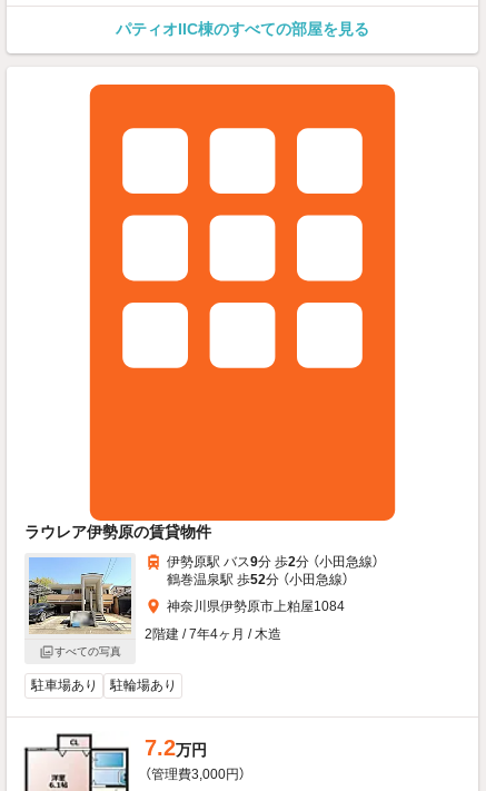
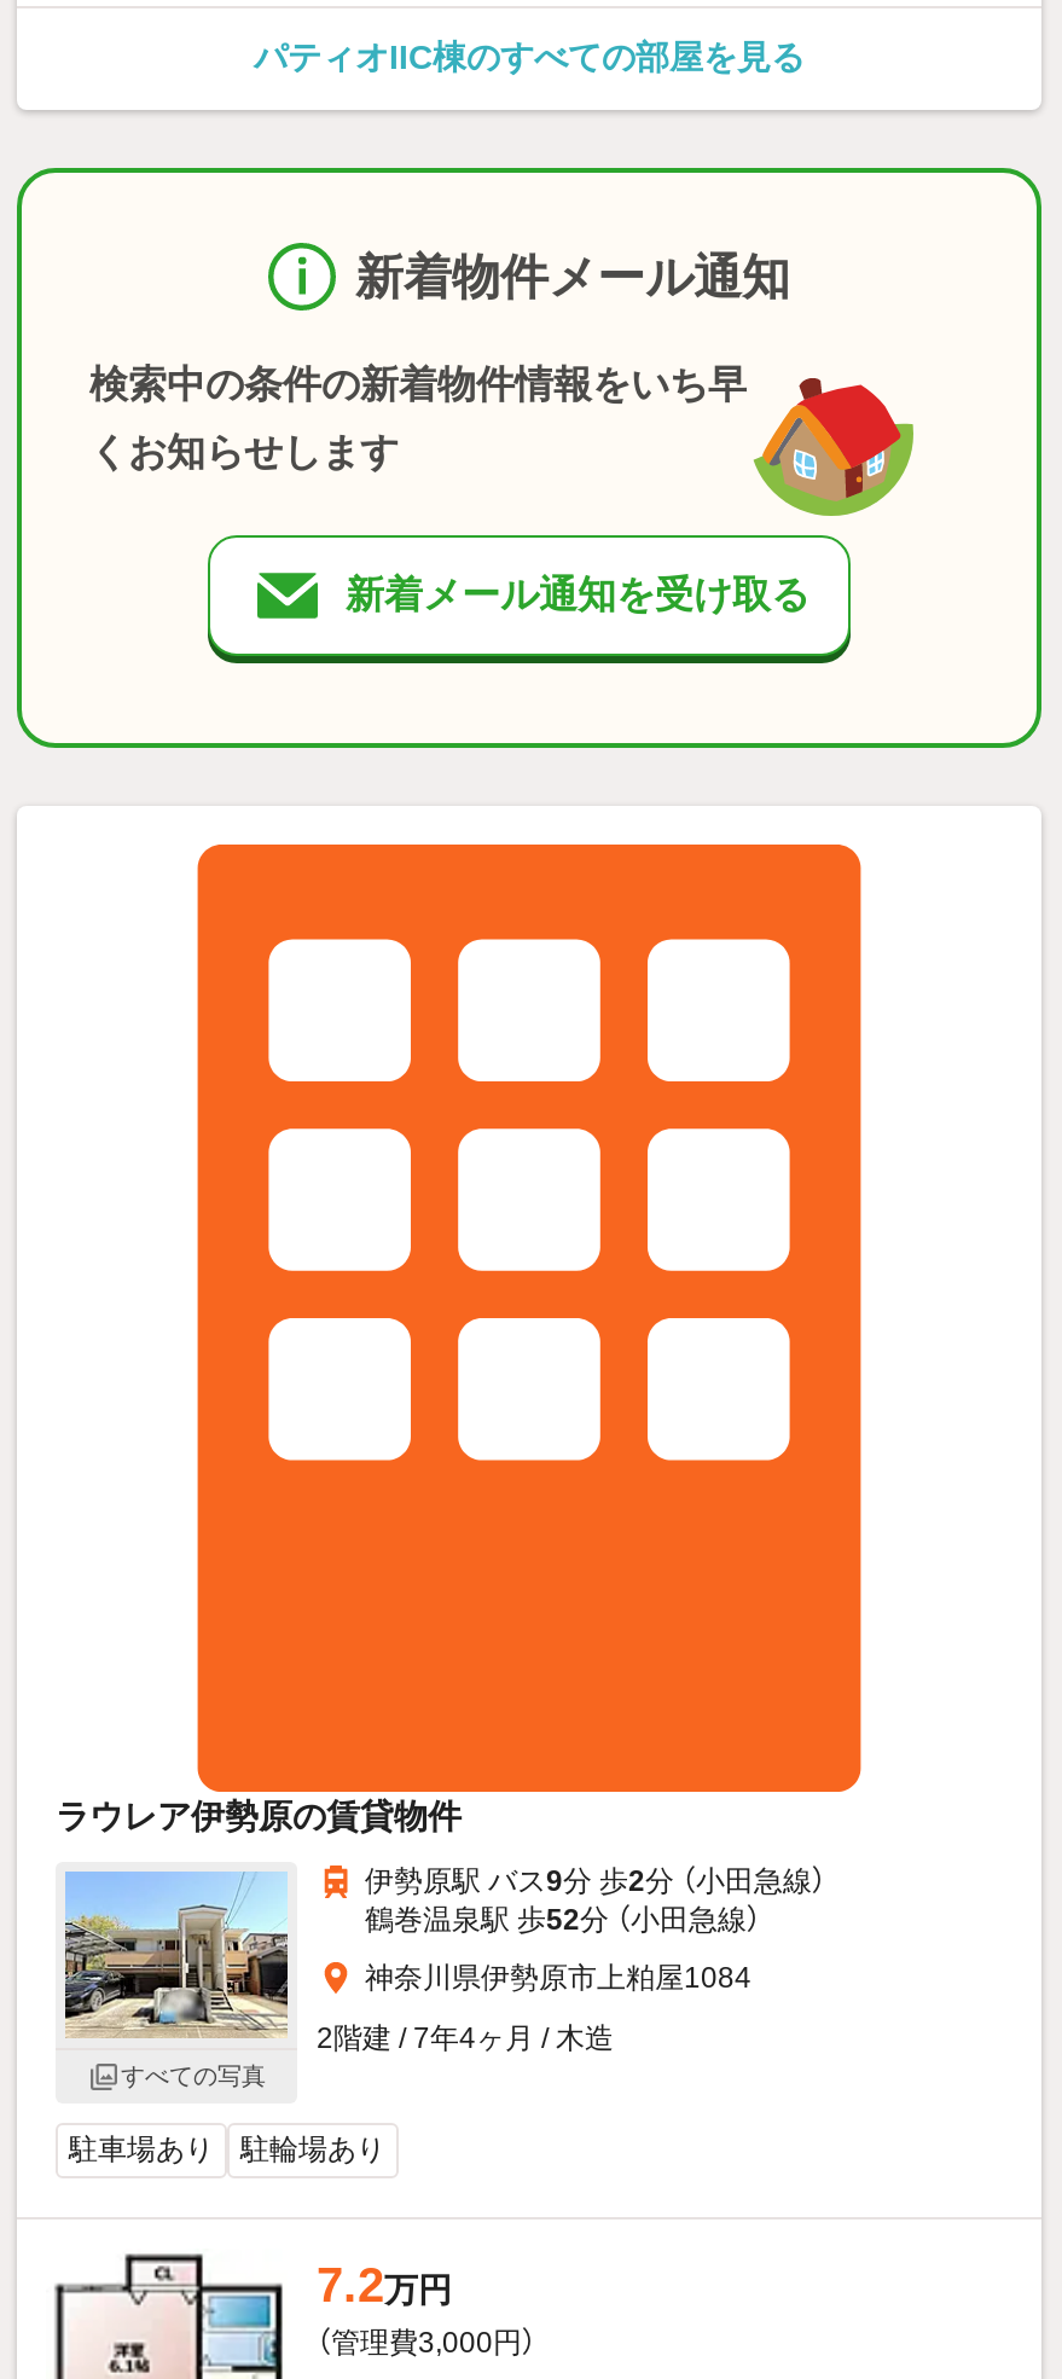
+ [image]
+ 新着物件メール通知
+ 検索中の条件の新着物件情報をいち早
+ くお知らせします
+ 新着メール通知を受け取る
